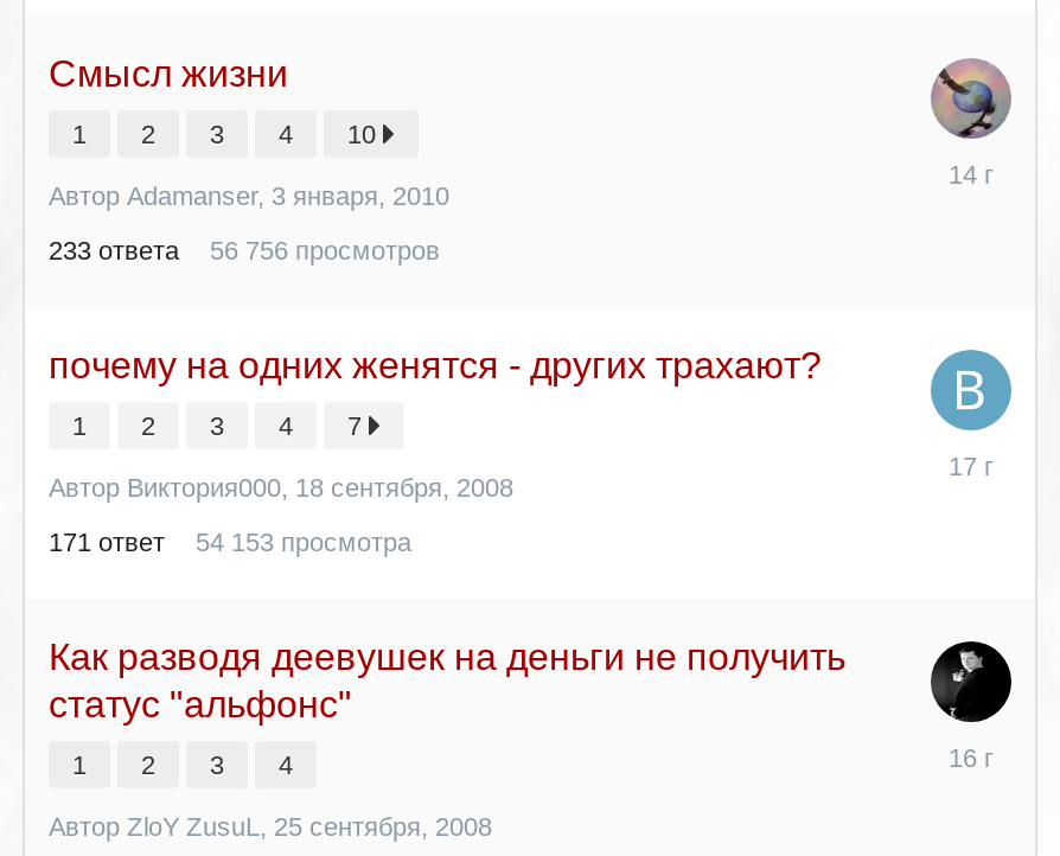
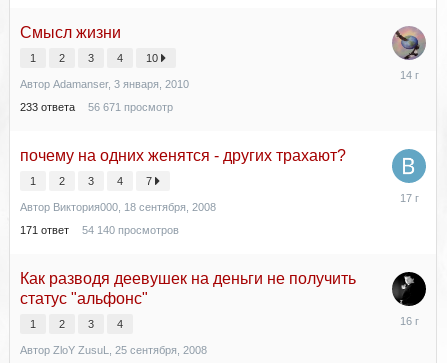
- 233 ответа 56 756 просмотров
+ 233 ответа 56 671 просмотр

- 171 ответ 54 153 просмотра
+ 171 ответ 54 140 просмотров
